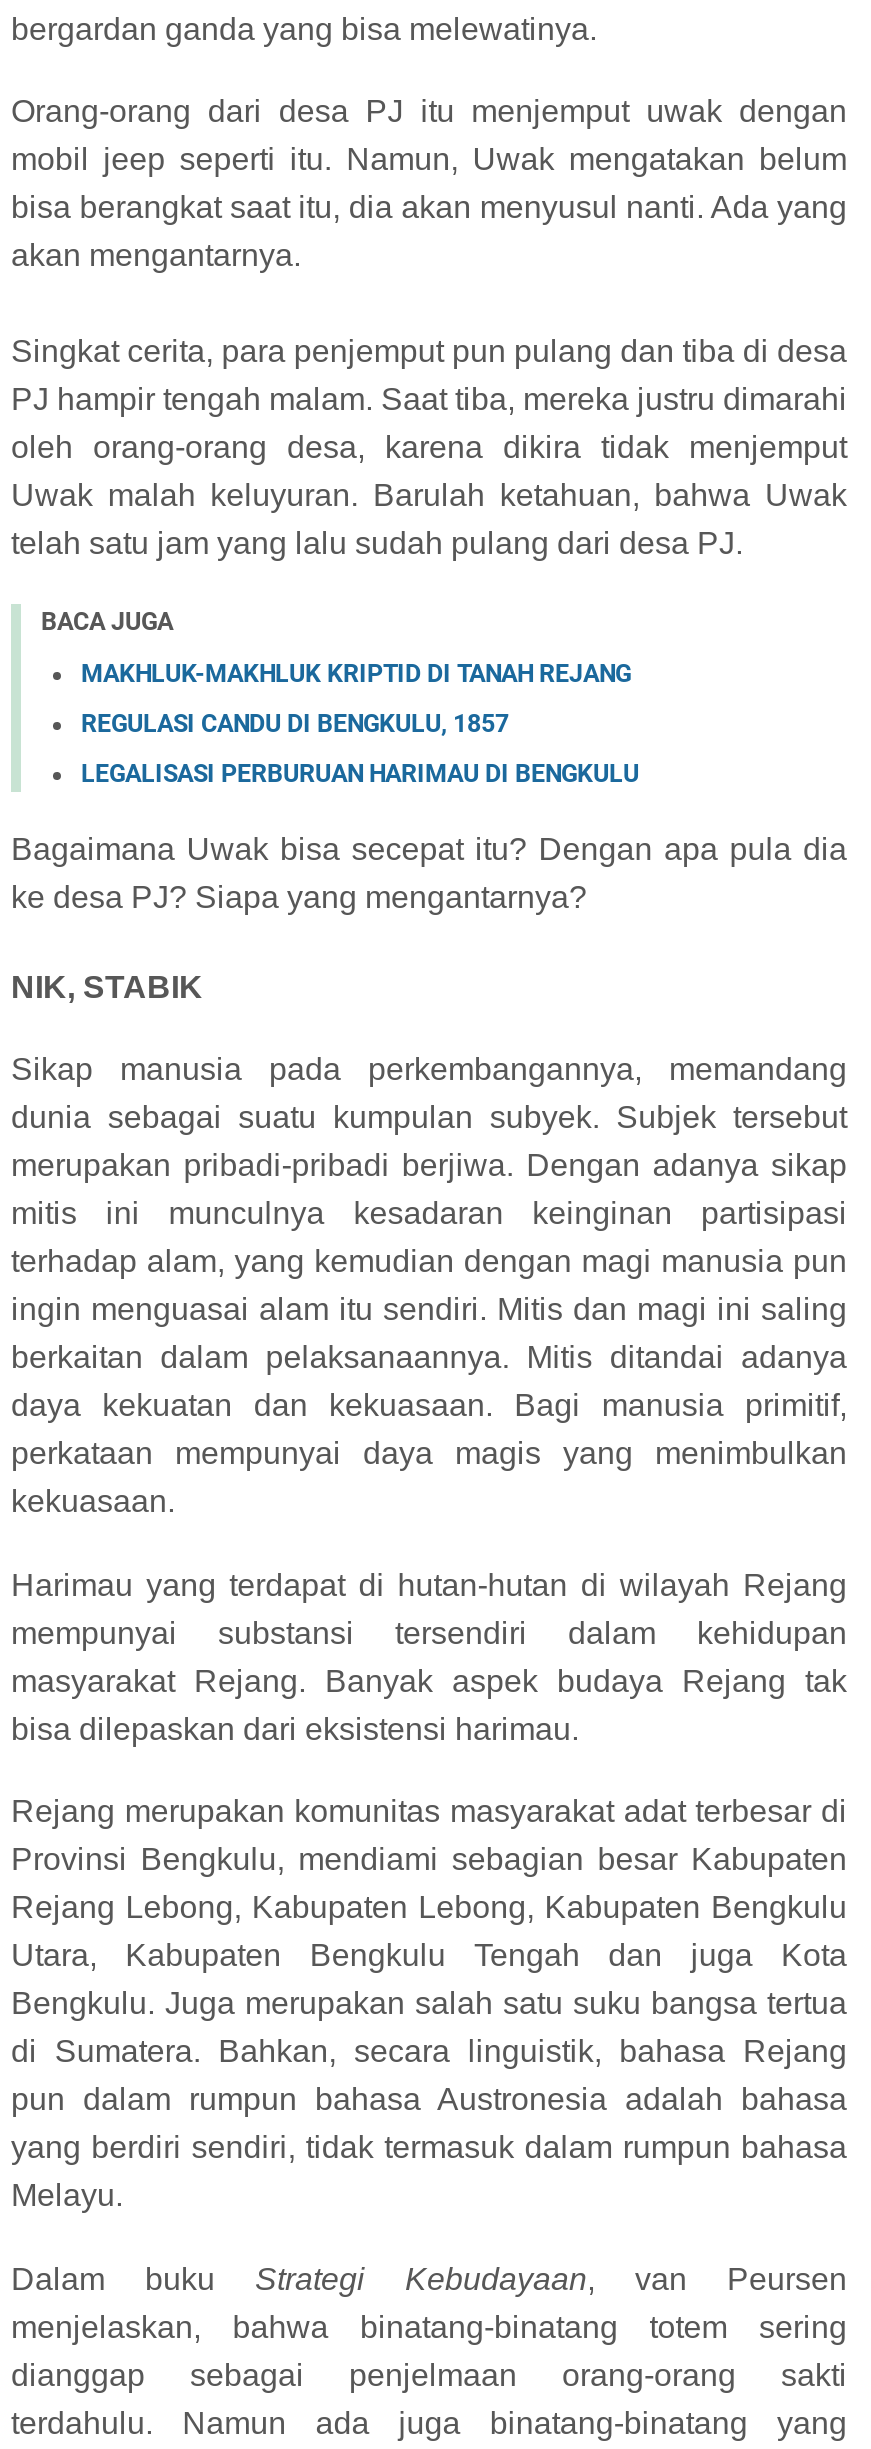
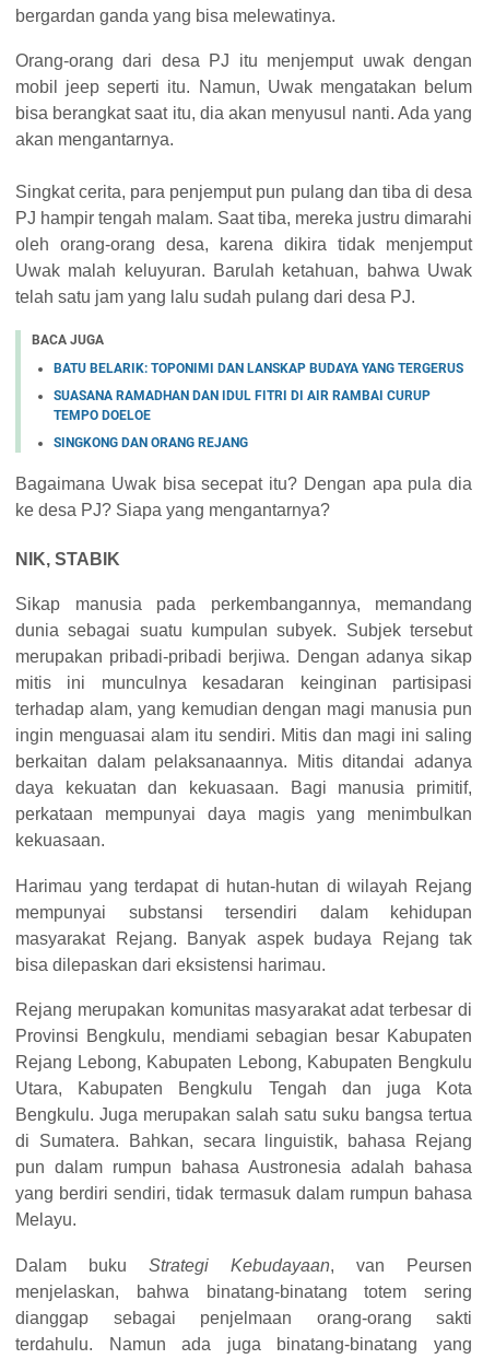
- MAKHLUK-MAKHLUK KRIPTID DI TANAH REJANG
+ BATU BELARIK: TOPONIMI DAN LANSKAP BUDAYA YANG TERGERUS

- REGULASI CANDU DI BENGKULU, 1857
+ SUASANA RAMADHAN DAN IDUL FITRI DI AIR RAMBAI CURUP
+ TEMPO DOELOE

- LEGALISASI PERBURUAN HARIMAU DI BENGKULU
+ SINGKONG DAN ORANG REJANG
